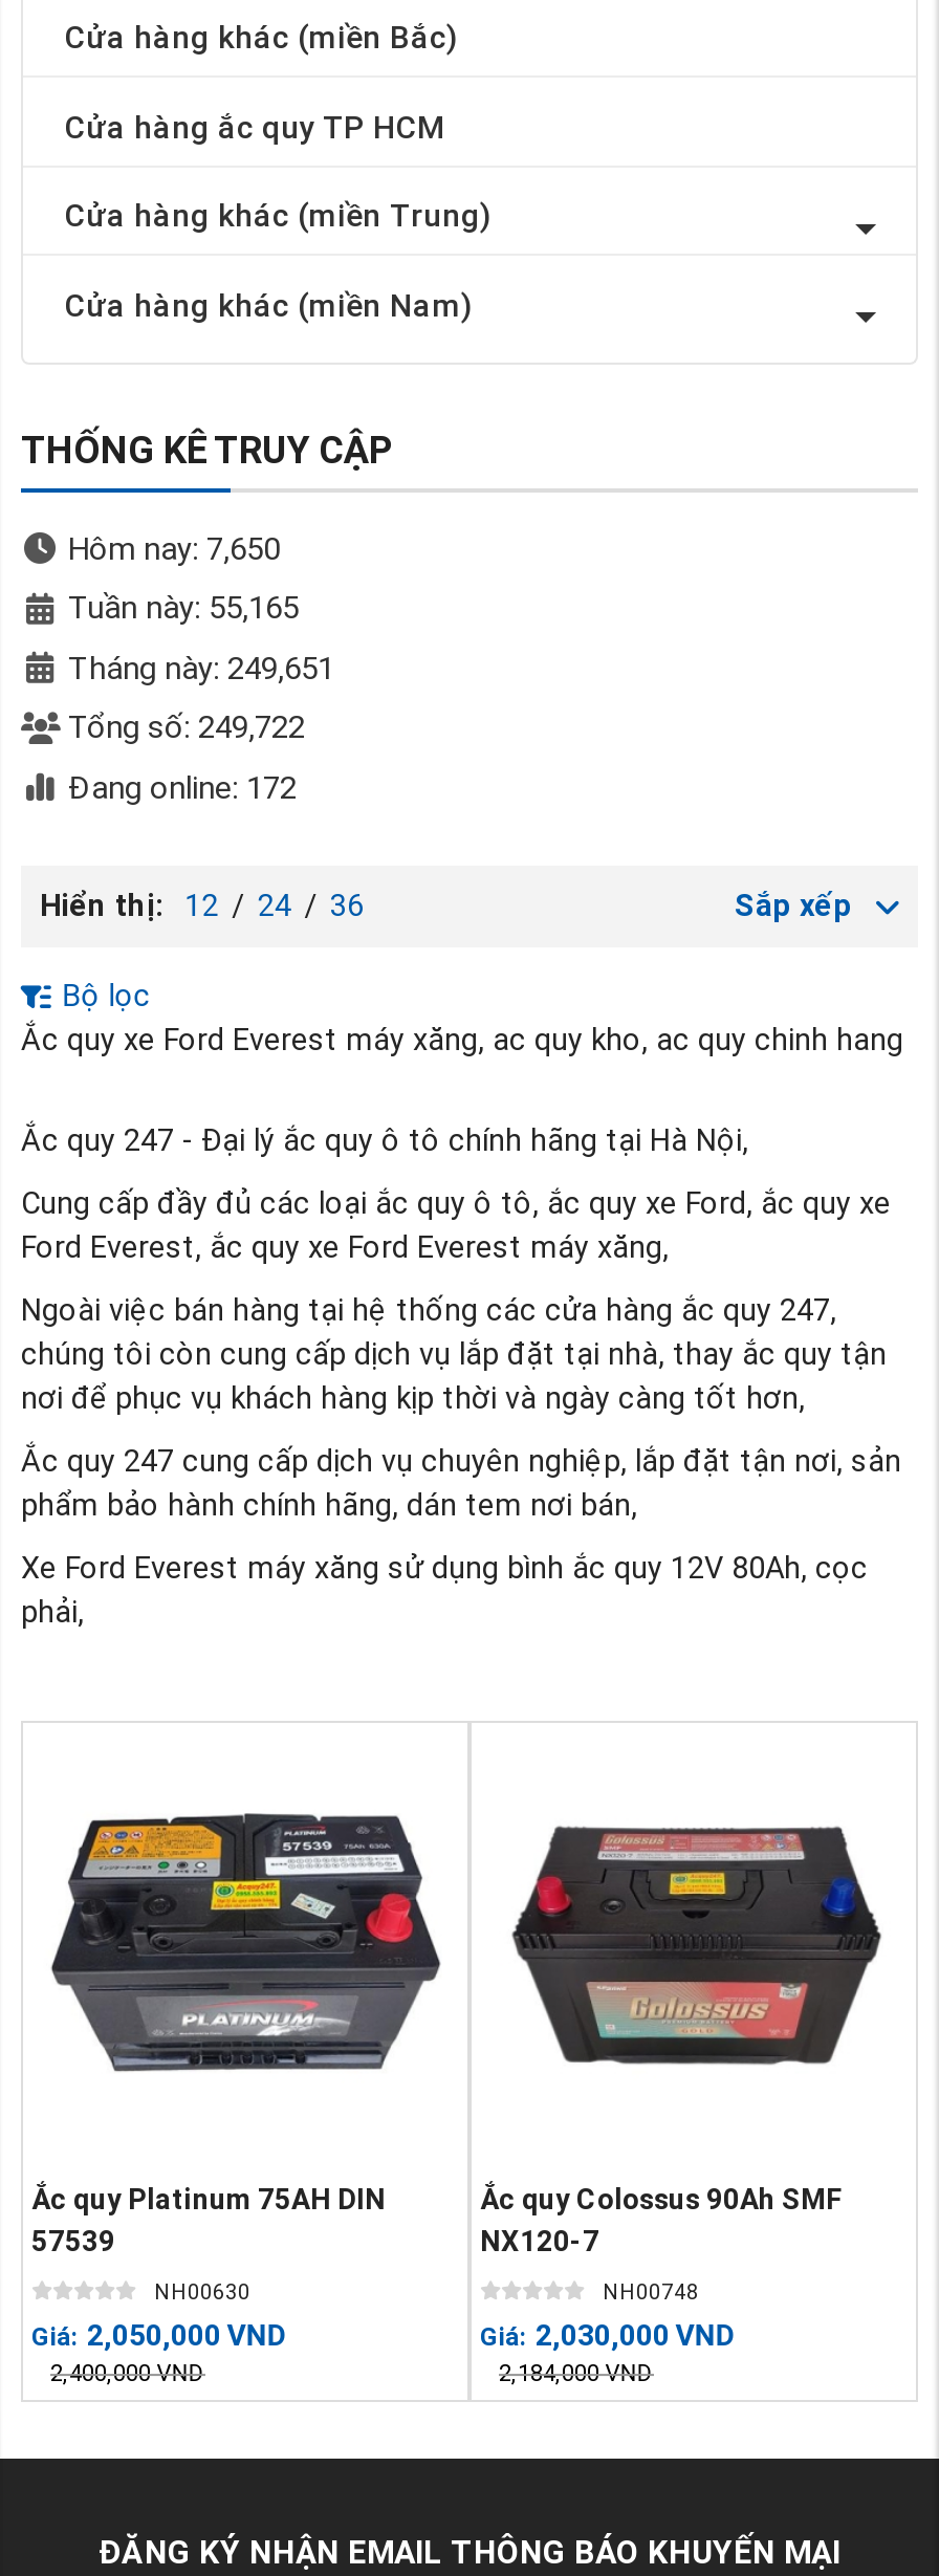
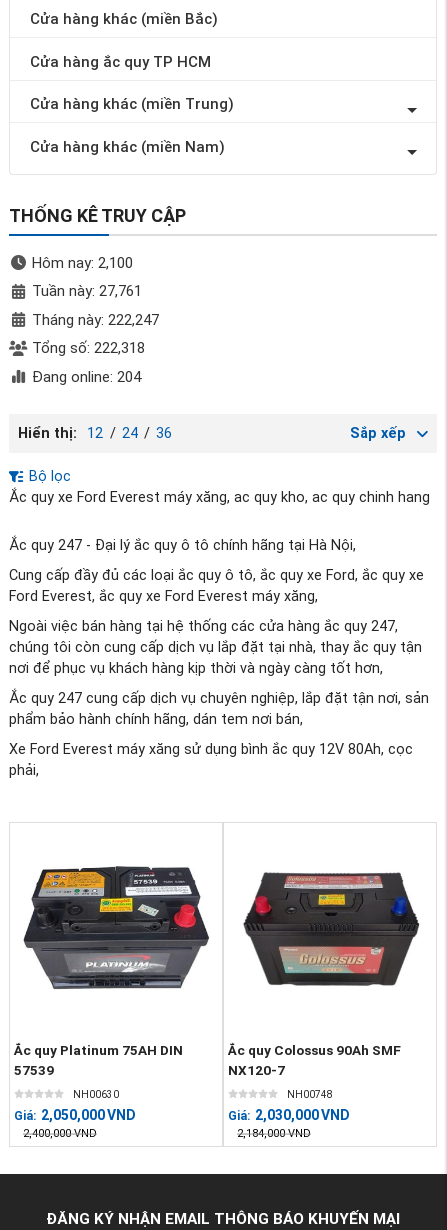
- Hôm nay: 7,650
+ Hôm nay: 2,100

- Tuần này: 55,165
+ Tuần này: 27,761

- Tháng này: 249,651
+ Tháng này: 222,247

- Tổng số: 249,722
+ Tổng số: 222,318

- Đang online: 172
+ Đang online: 204
